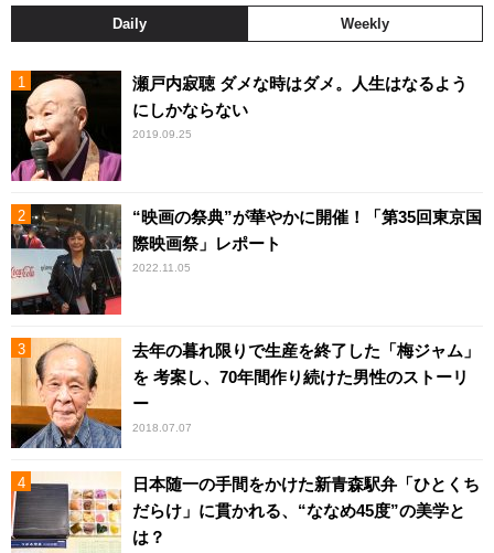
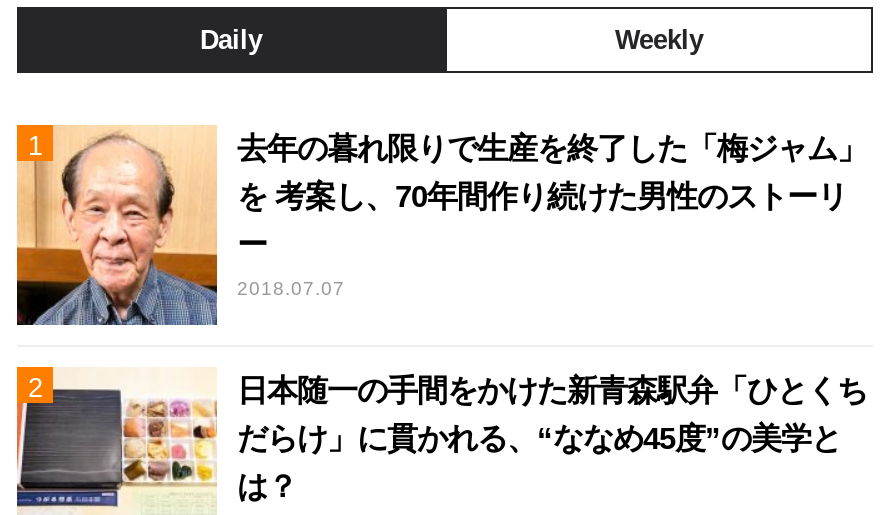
- [image]
- 瀬戸内寂聴 ダメな時はダメ。人生はなるよう
- にしかならない
- 2019.09.25

- [image]
- “映画の祭典”が華やかに開催！「第35回東京国
- 際映画祭」レポート
- 2022.11.05
